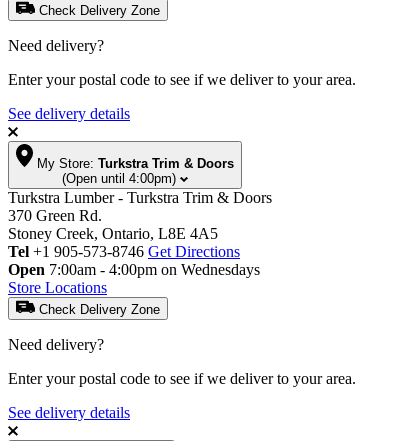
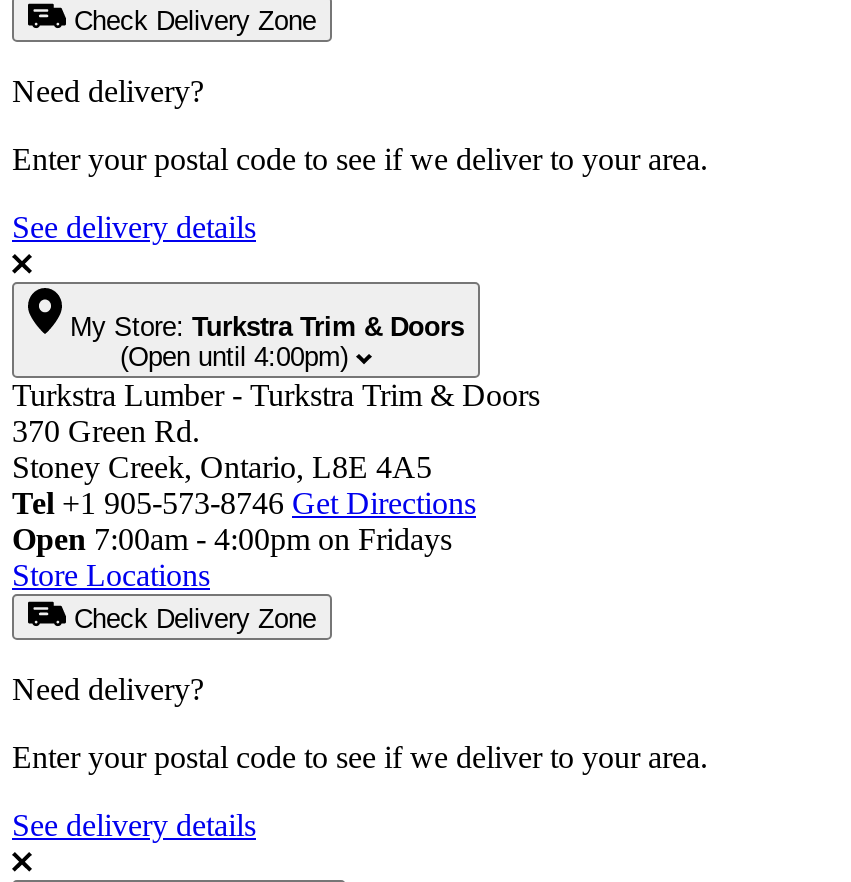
- Open 7:00am - 4:00pm on Wednesdays
+ Open 7:00am - 4:00pm on Fridays
